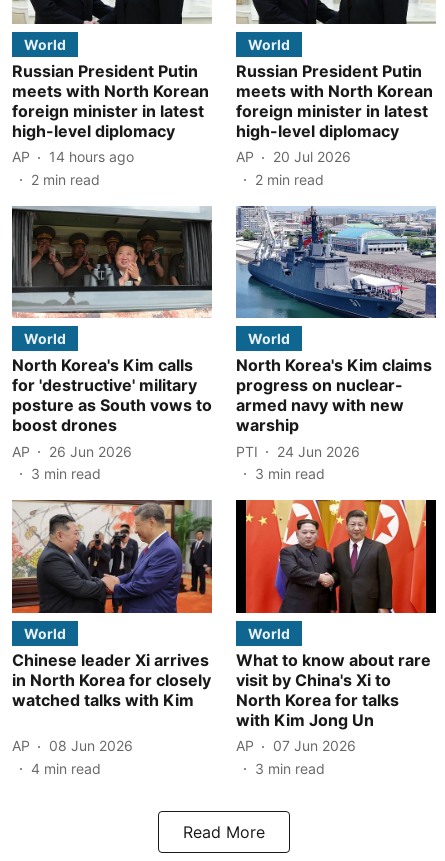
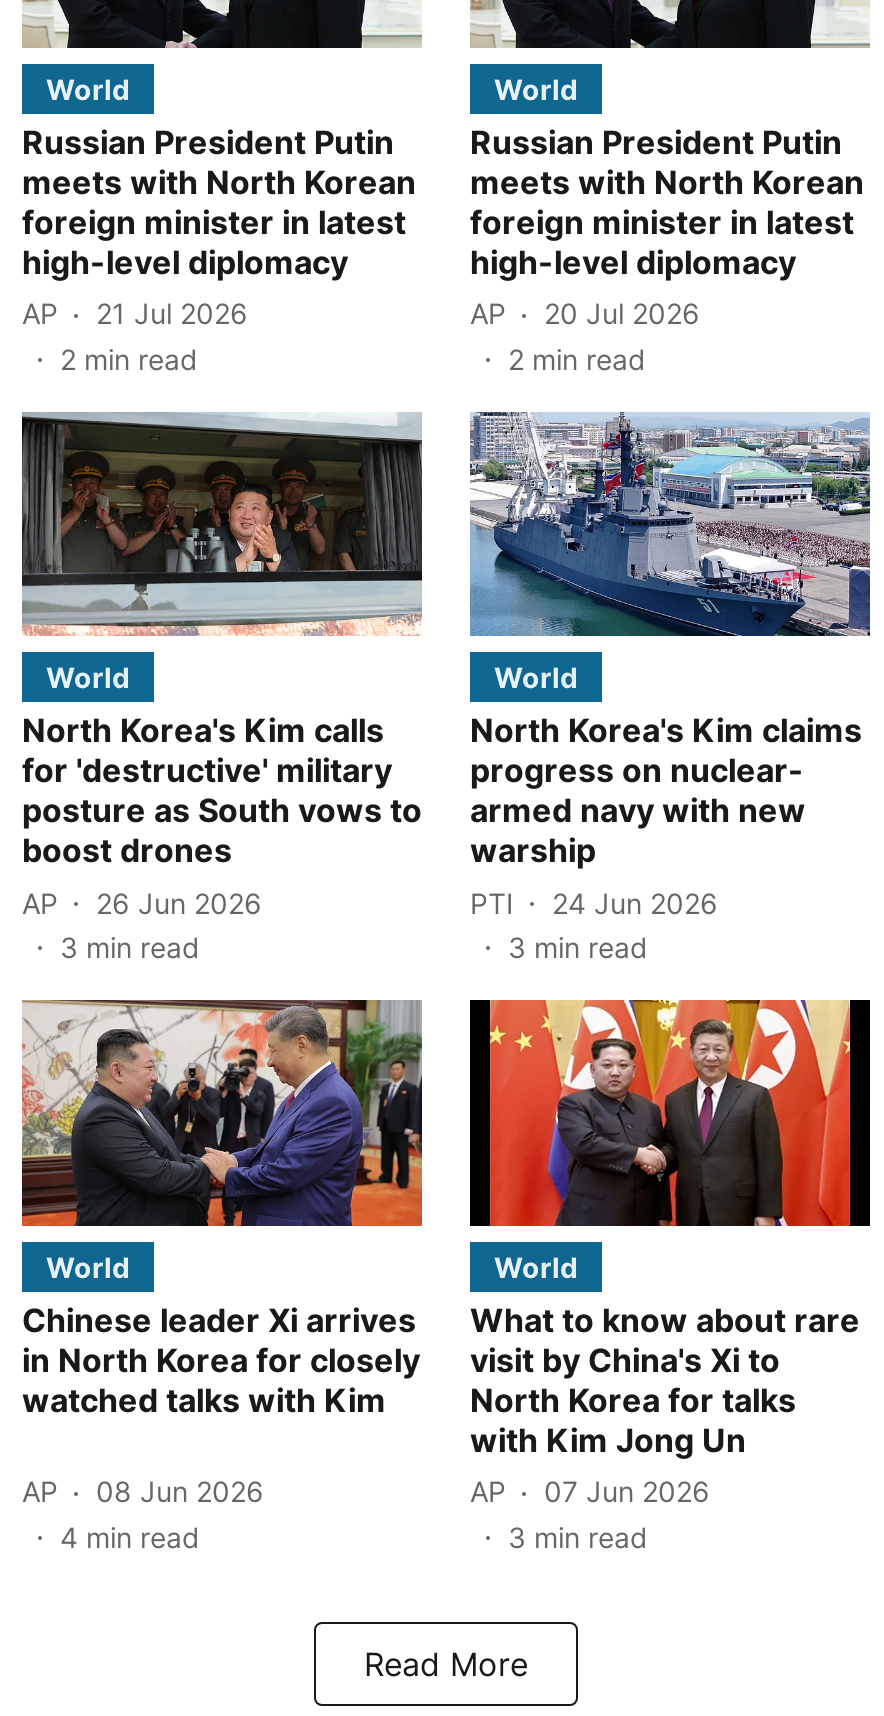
- AP 14 hours ago
+ AP 21 Jul 2026
